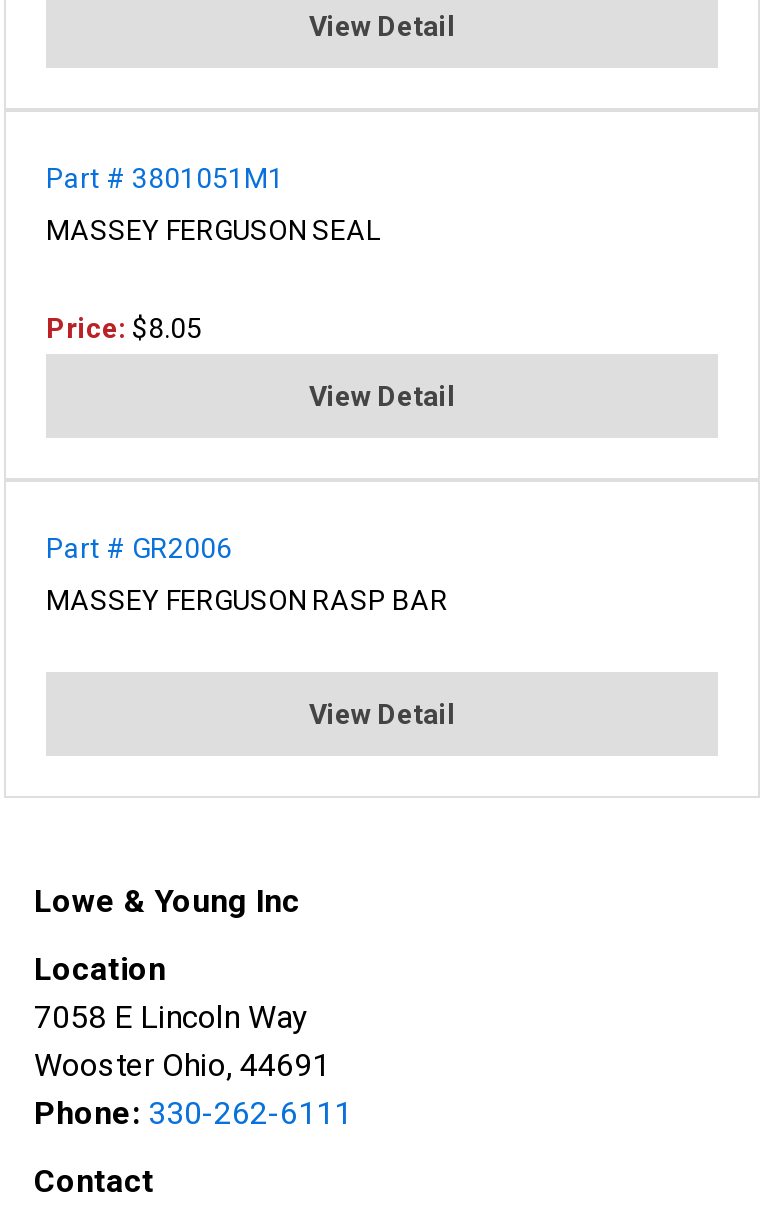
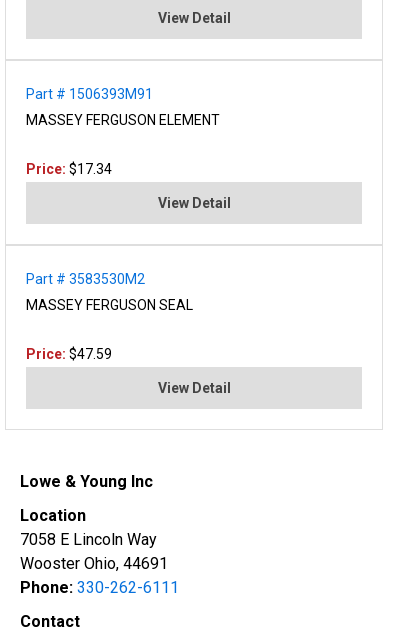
+ MASSEY FERGUSON ELEMENT

- Part # 3801051M1
+ Part # 1506393M91

moved down: MASSEY FERGUSON SEAL

- Price: $8.05
+ Price: $17.34

- Part # GR2006
- MASSEY FERGUSON RASP BAR
+ Part # 3583530M2
+ Price: $47.59
